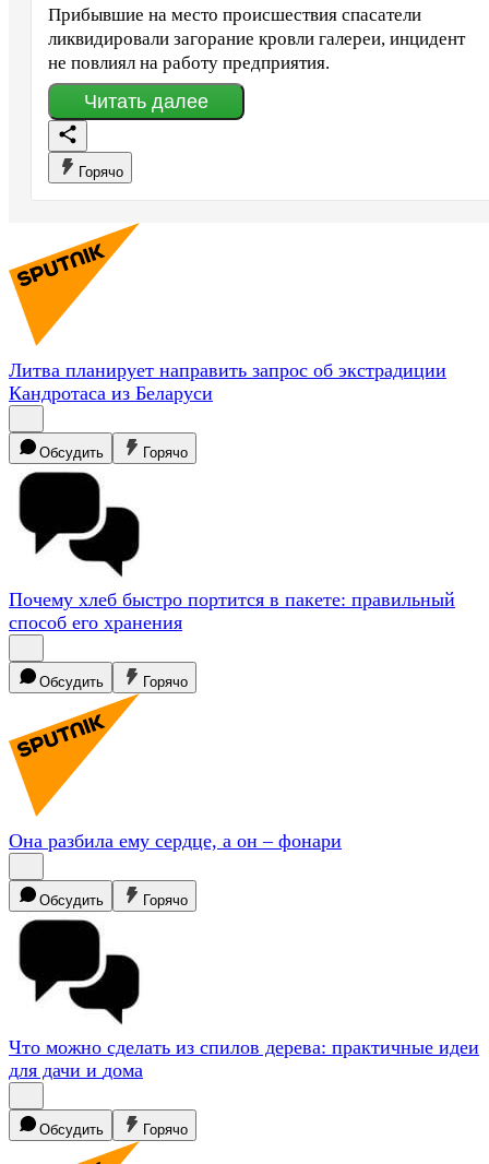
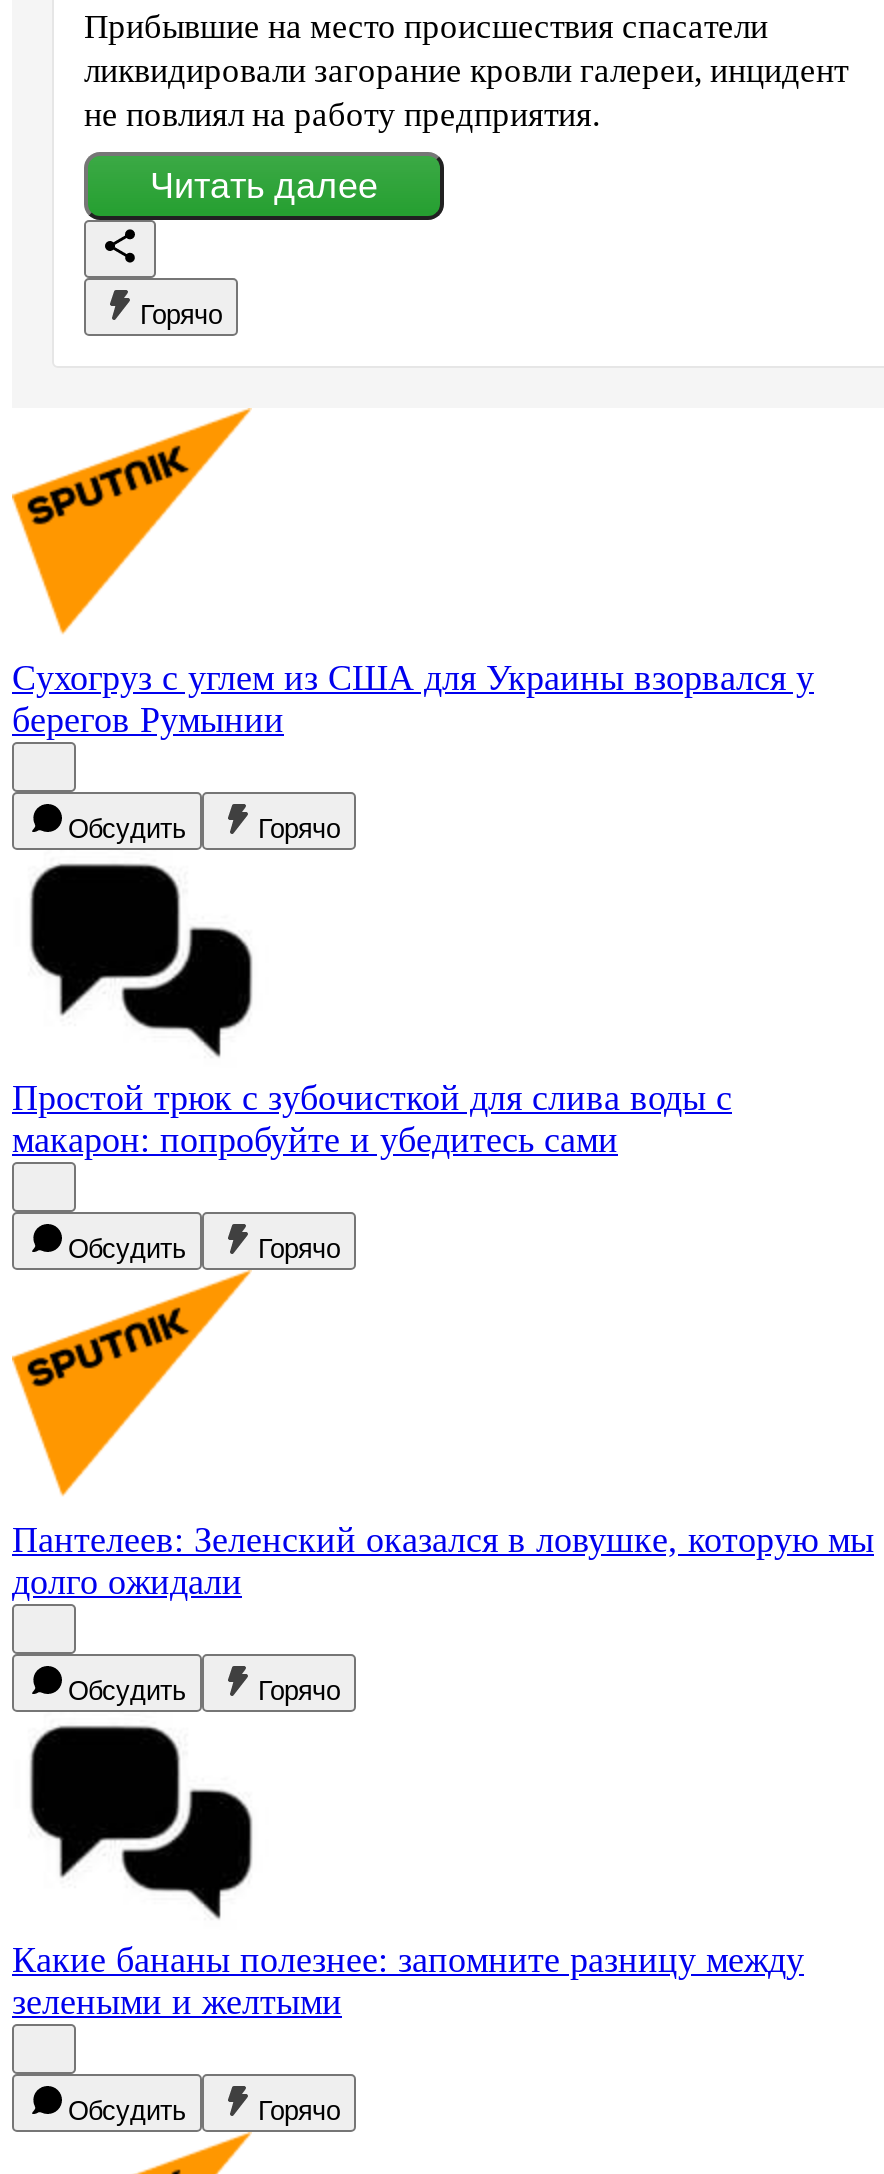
- Литва планирует направить запрос об экстрадиции
- Кандротаса из Беларуси
+ Сухогруз с углем из США для Украины взорвался у
+ берегов Румынии

- Почему хлеб быстро портится в пакете: правильный
- способ его хранения
+ Простой трюк с зубочисткой для слива воды с
+ макарон: попробуйте и убедитесь сами

- Она разбила ему сердце, а он – фонари
+ Пантелеев: Зеленский оказался в ловушке, которую мы
+ долго ожидали

- Что можно сделать из спилов дерева: практичные идеи
- для дачи и дома
+ Какие бананы полезнее: запомните разницу между
+ зелеными и желтыми
